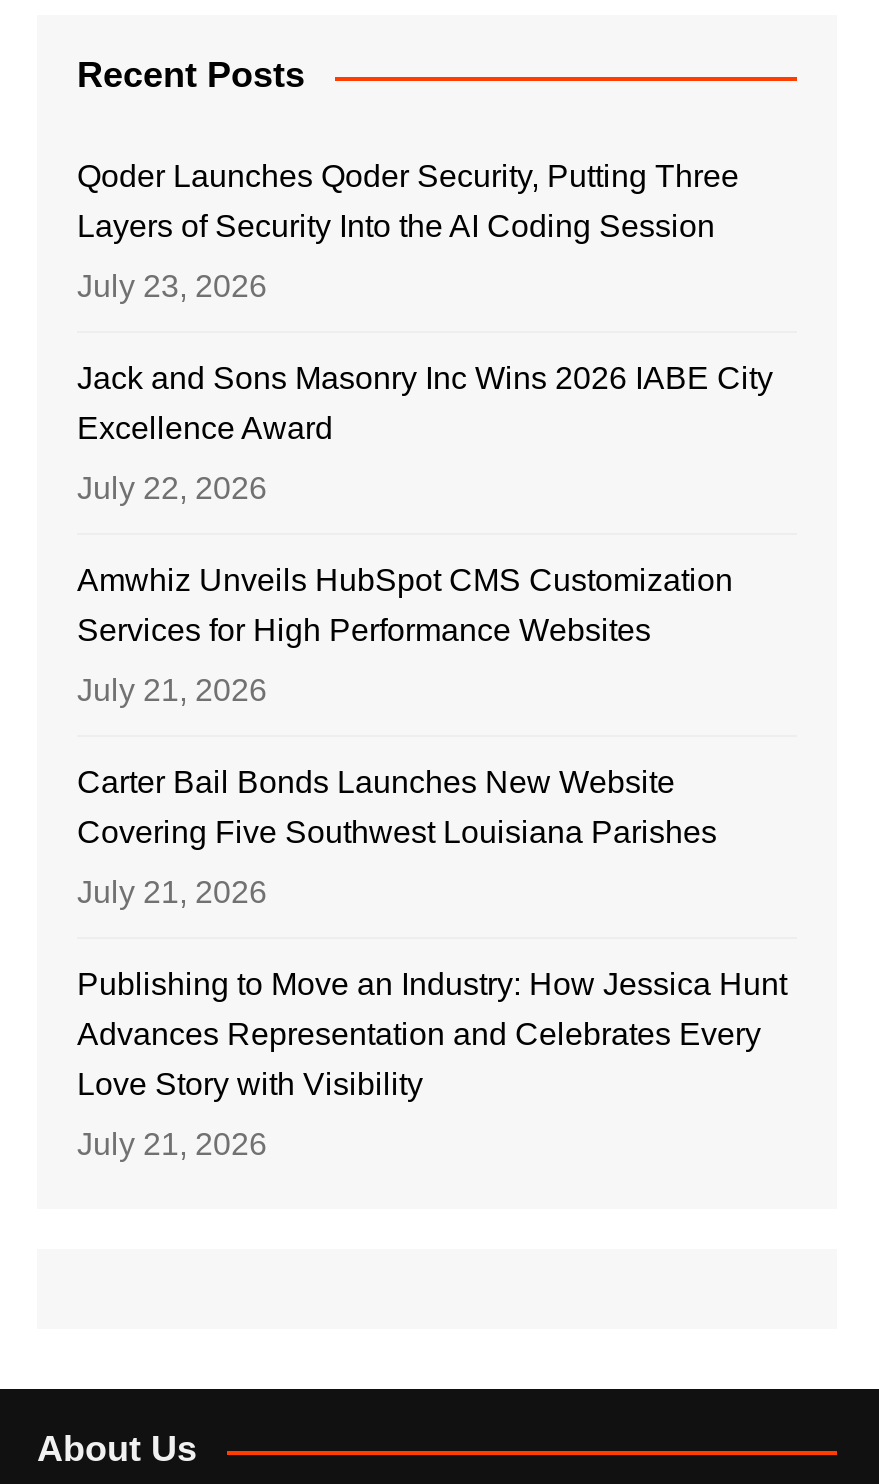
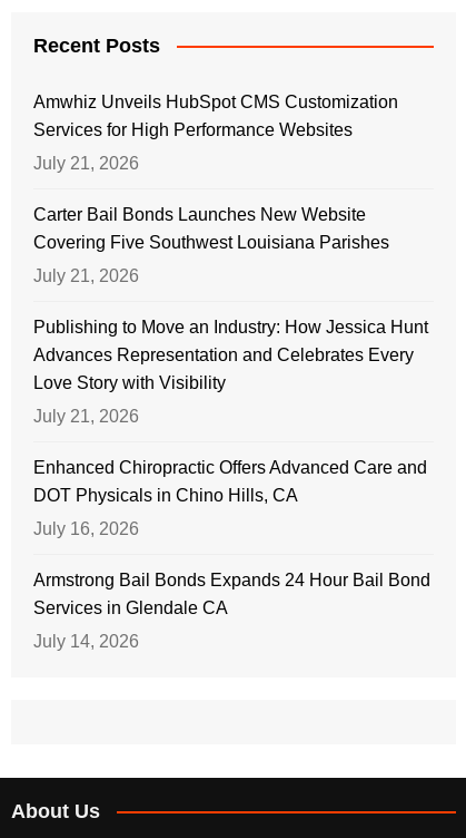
- Qoder Launches Qoder Security, Putting Three
- Layers of Security Into the AI Coding Session
- July 23, 2026
- Jack and Sons Masonry Inc Wins 2026 IABE City
- Excellence Award
- July 22, 2026

moved up: Amwhiz Unveils HubSpot CMS Customization | Services for High Performance Websites | July 21, 2026 | ... | Love Story with Visibility | July 21, 2026

+ Enhanced Chiropractic Offers Advanced Care and
+ DOT Physicals in Chino Hills, CA
+ July 16, 2026
+ Armstrong Bail Bonds Expands 24 Hour Bail Bond
+ Services in Glendale CA
+ July 14, 2026
